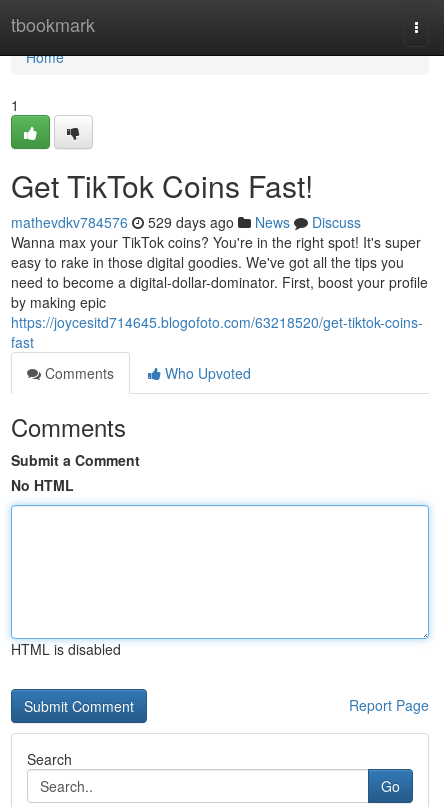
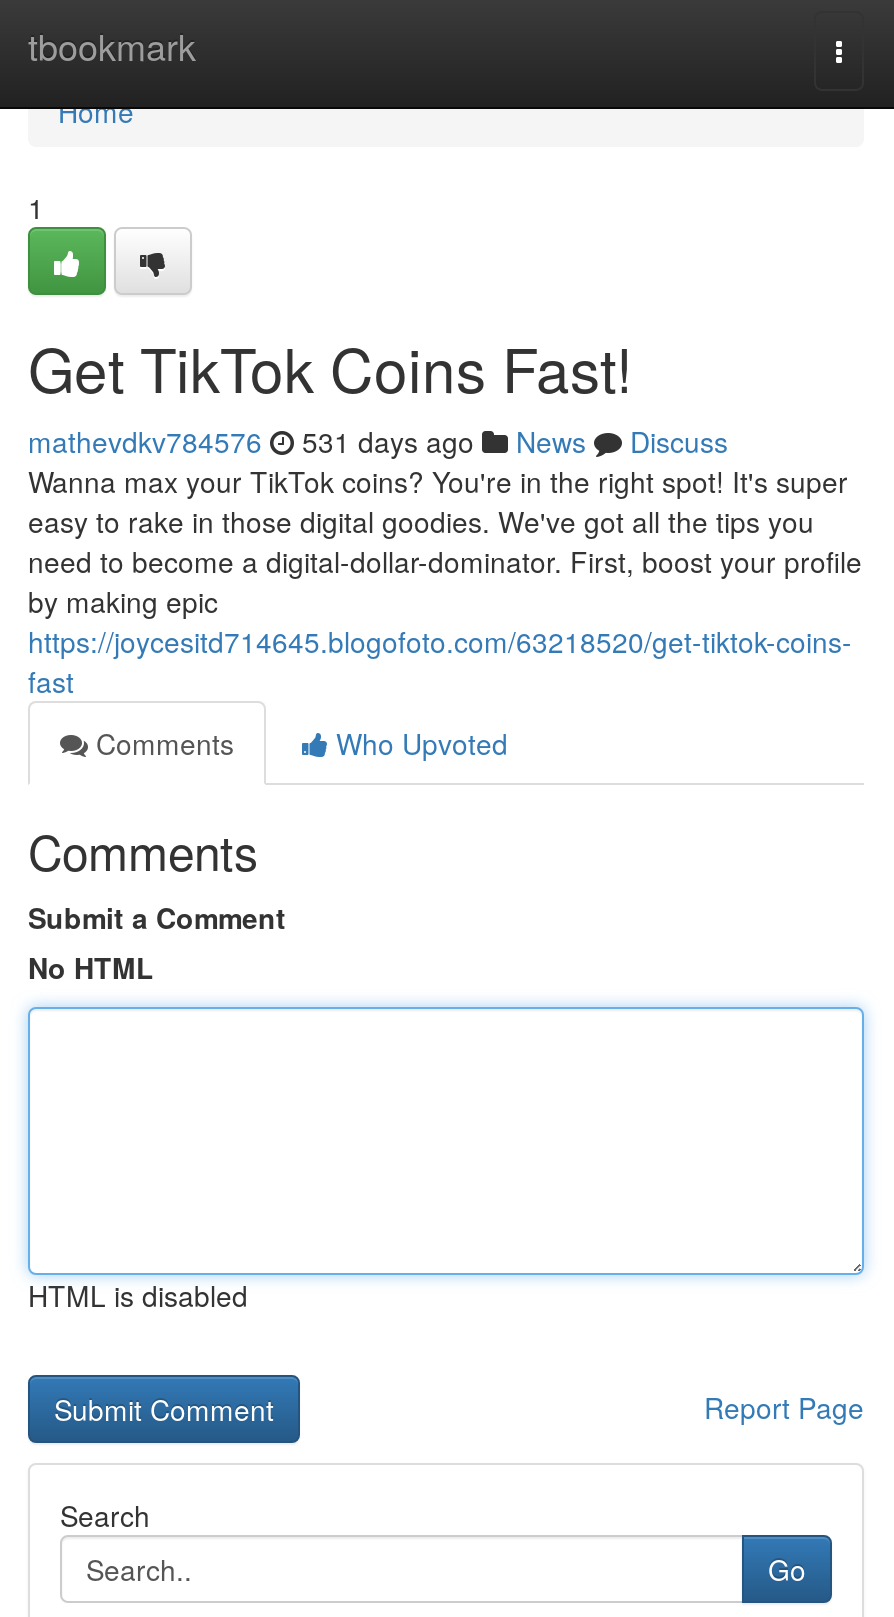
- mathevdkv784576 529 days ago News Discuss
+ mathevdkv784576 531 days ago News Discuss
